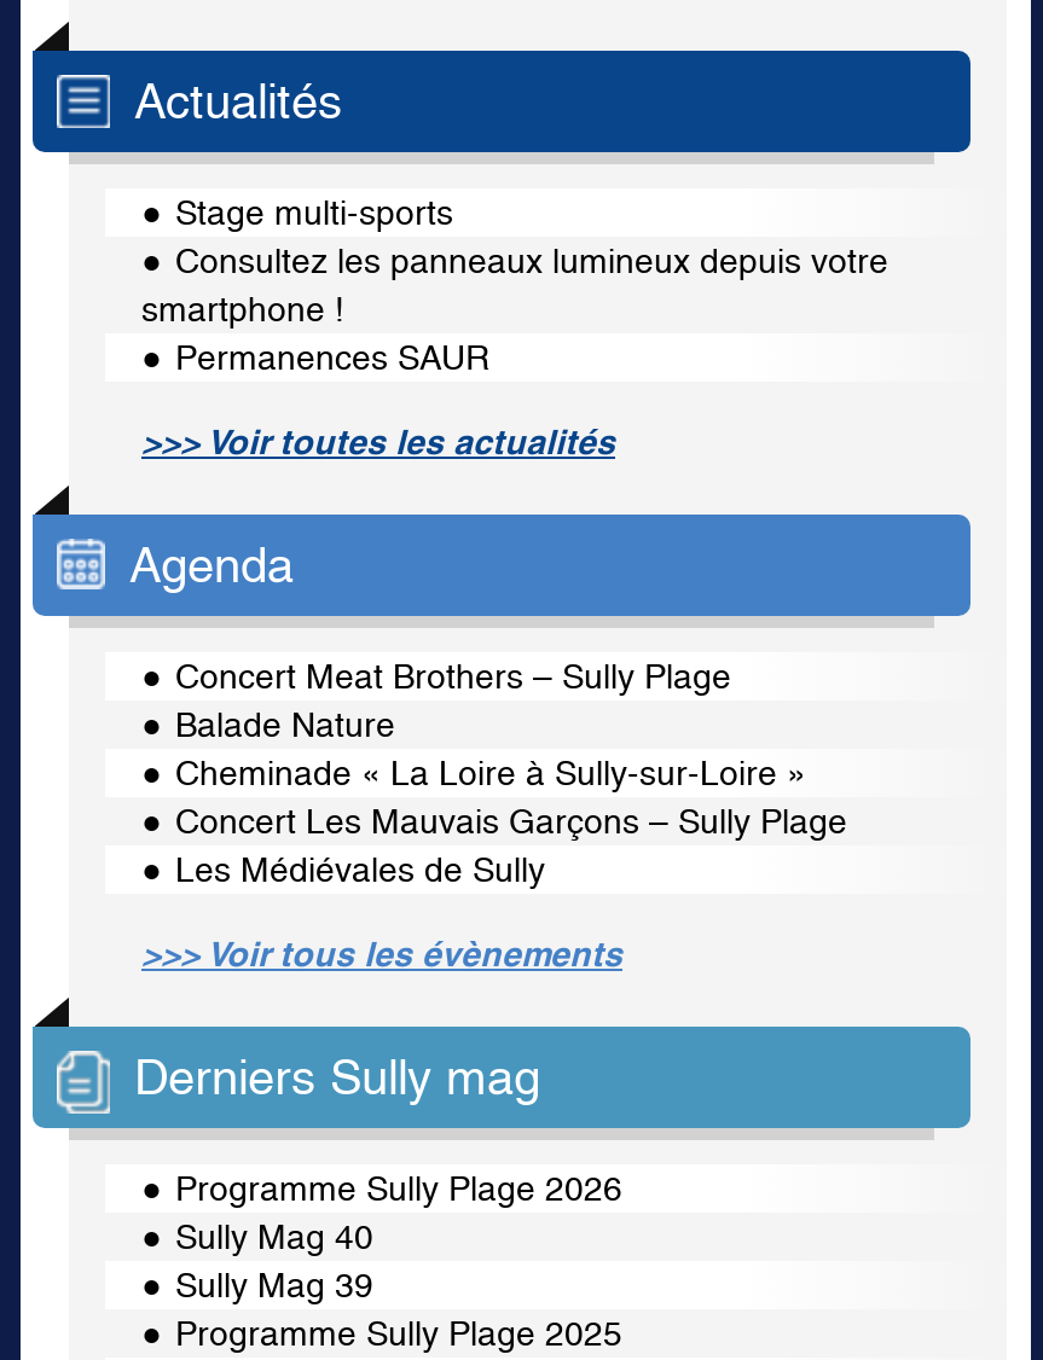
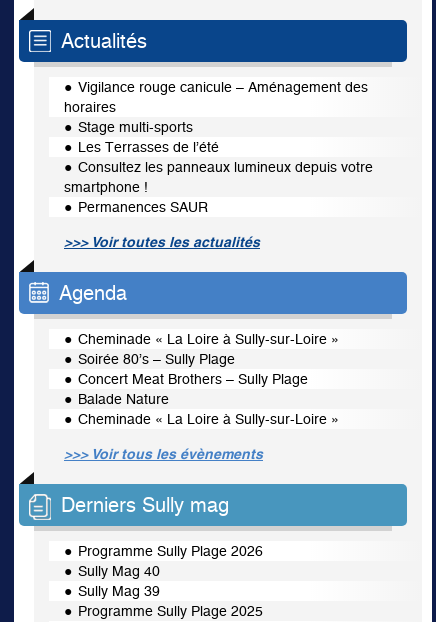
+ Vigilance rouge canicule – Aménagement des
+ horaires

+ Les Terrasses de l’été

+ Cheminade « La Loire à Sully-sur-Loire »
+ Soirée 80’s – Sully Plage

moved down: Concert Meat Brothers – Sully Plage | Balade Nature | Cheminade « La Loire à Sully-sur-Loire »

- Concert Les Mauvais Garçons – Sully Plage
- Les Médiévales de Sully
